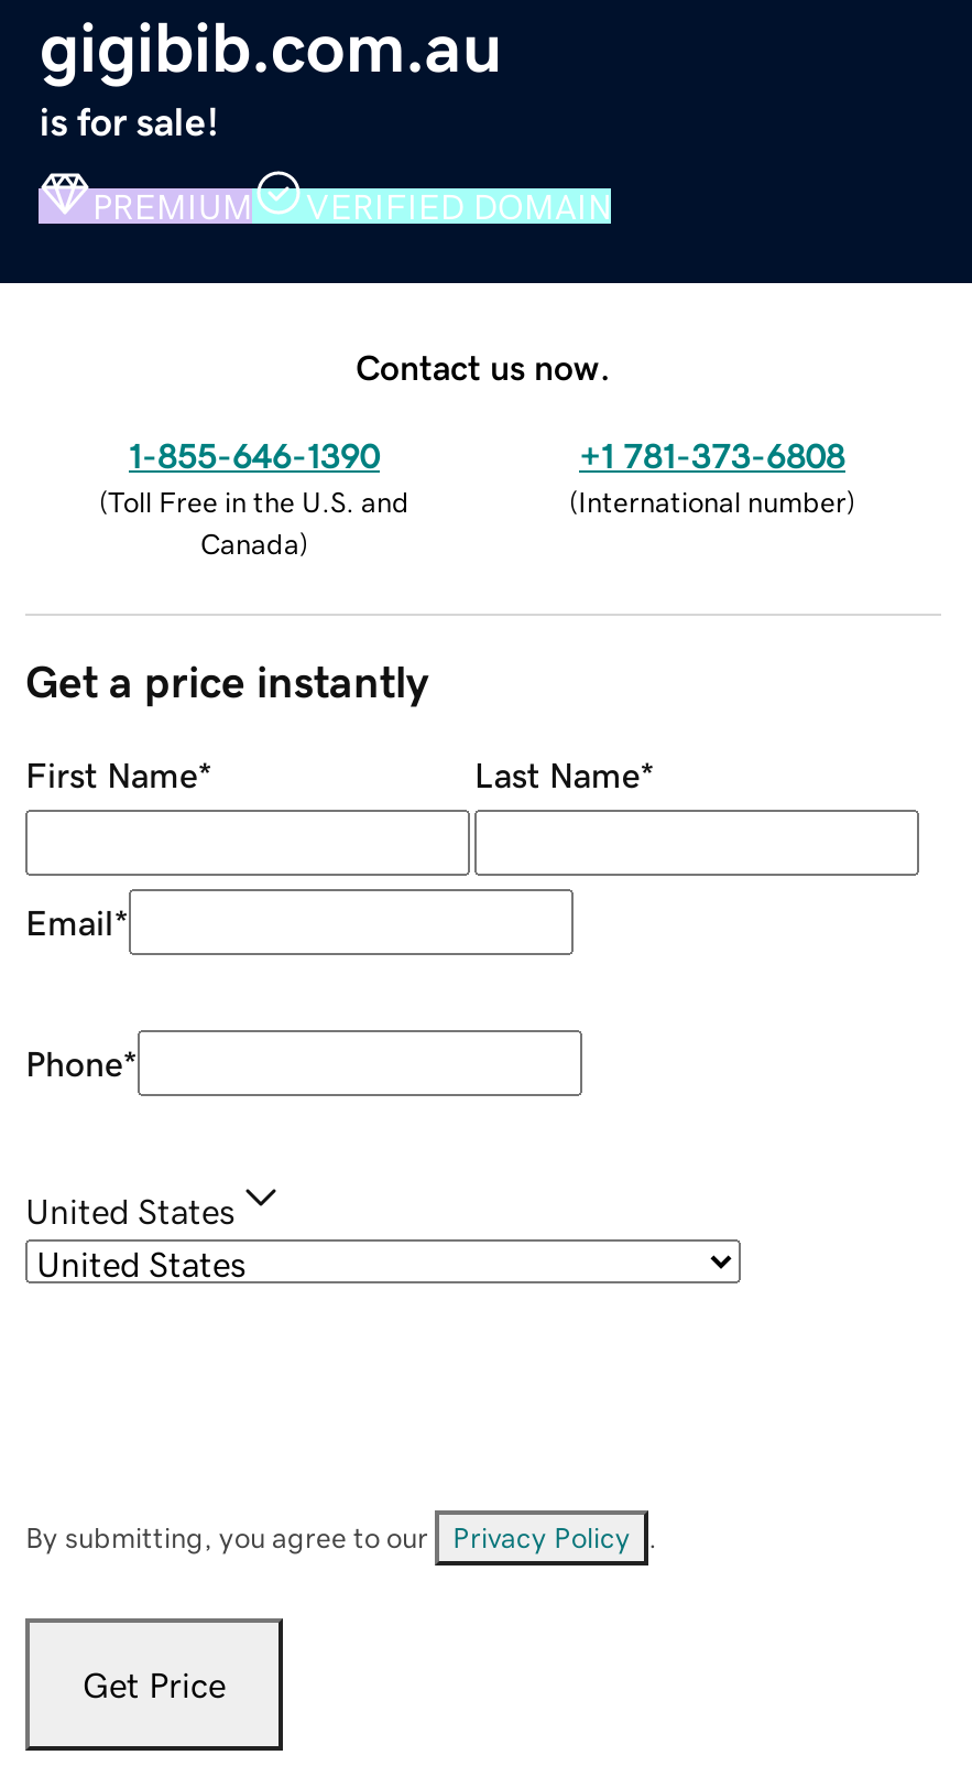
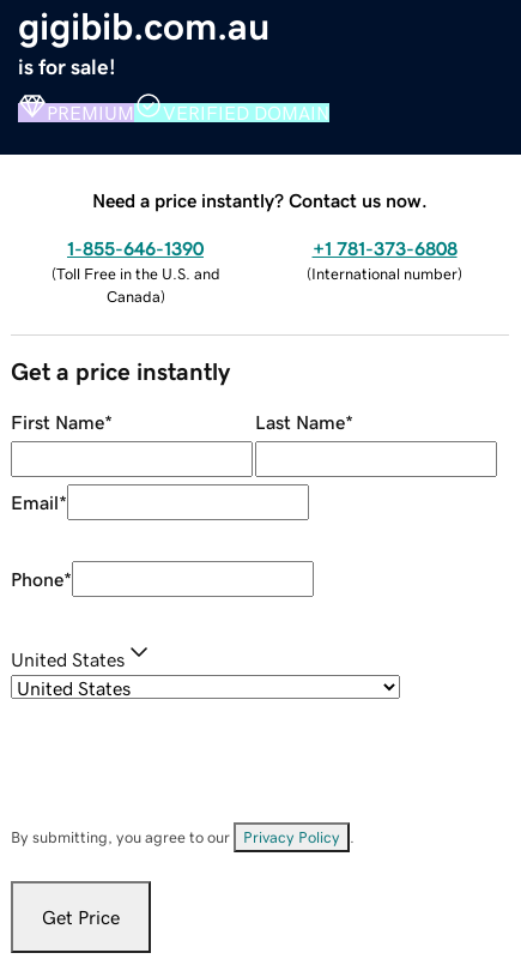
- Contact us now.
+ Need a price instantly? Contact us now.
